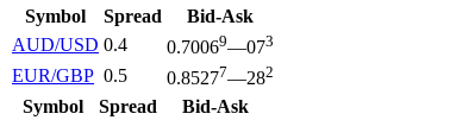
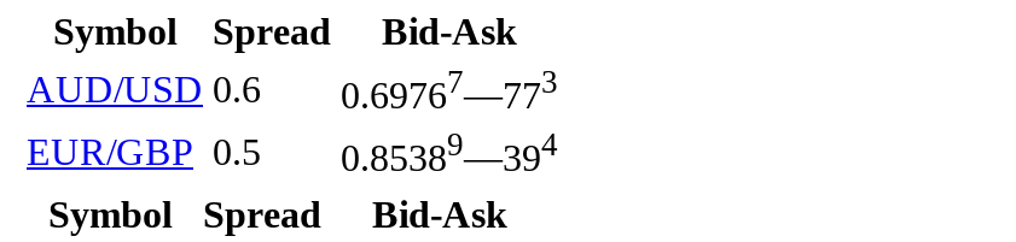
- AUD/USD 0.4
+ AUD/USD 0.6

- 0.70069—073
+ 0.69767—773

- EUR/GBP 0.5 0.85277—282
+ EUR/GBP 0.5 0.85389—394
